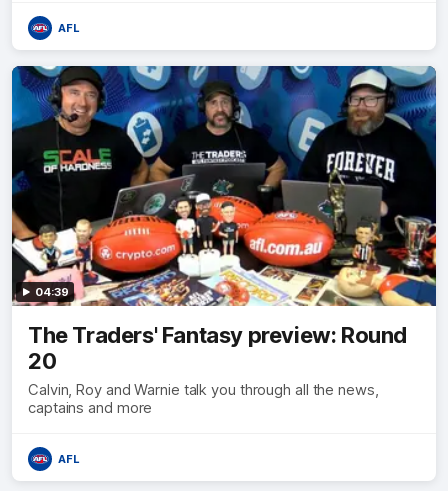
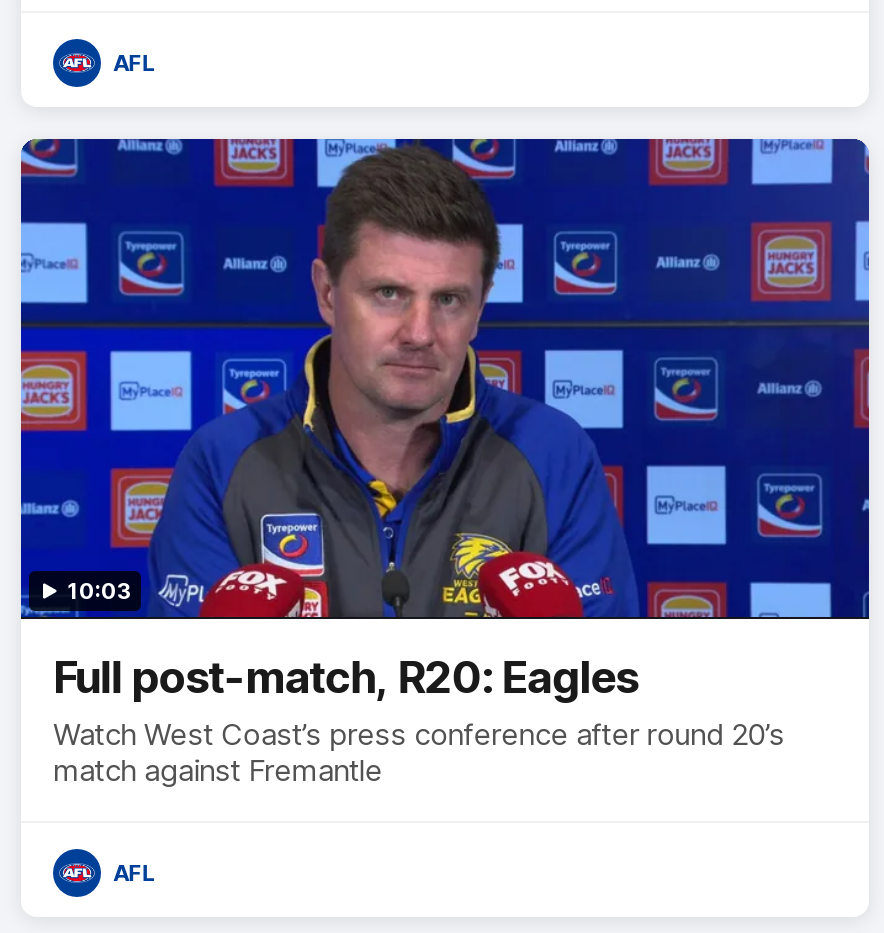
- [image]
- 04:39
+ [image]
+ 10:03

- The Traders' Fantasy preview: Round
- 20
- Calvin, Roy and Warnie talk you through all the news,
- captains and more
+ Full post-match, R20: Eagles
+ Watch West Coast’s press conference after round 20’s
+ match against Fremantle
